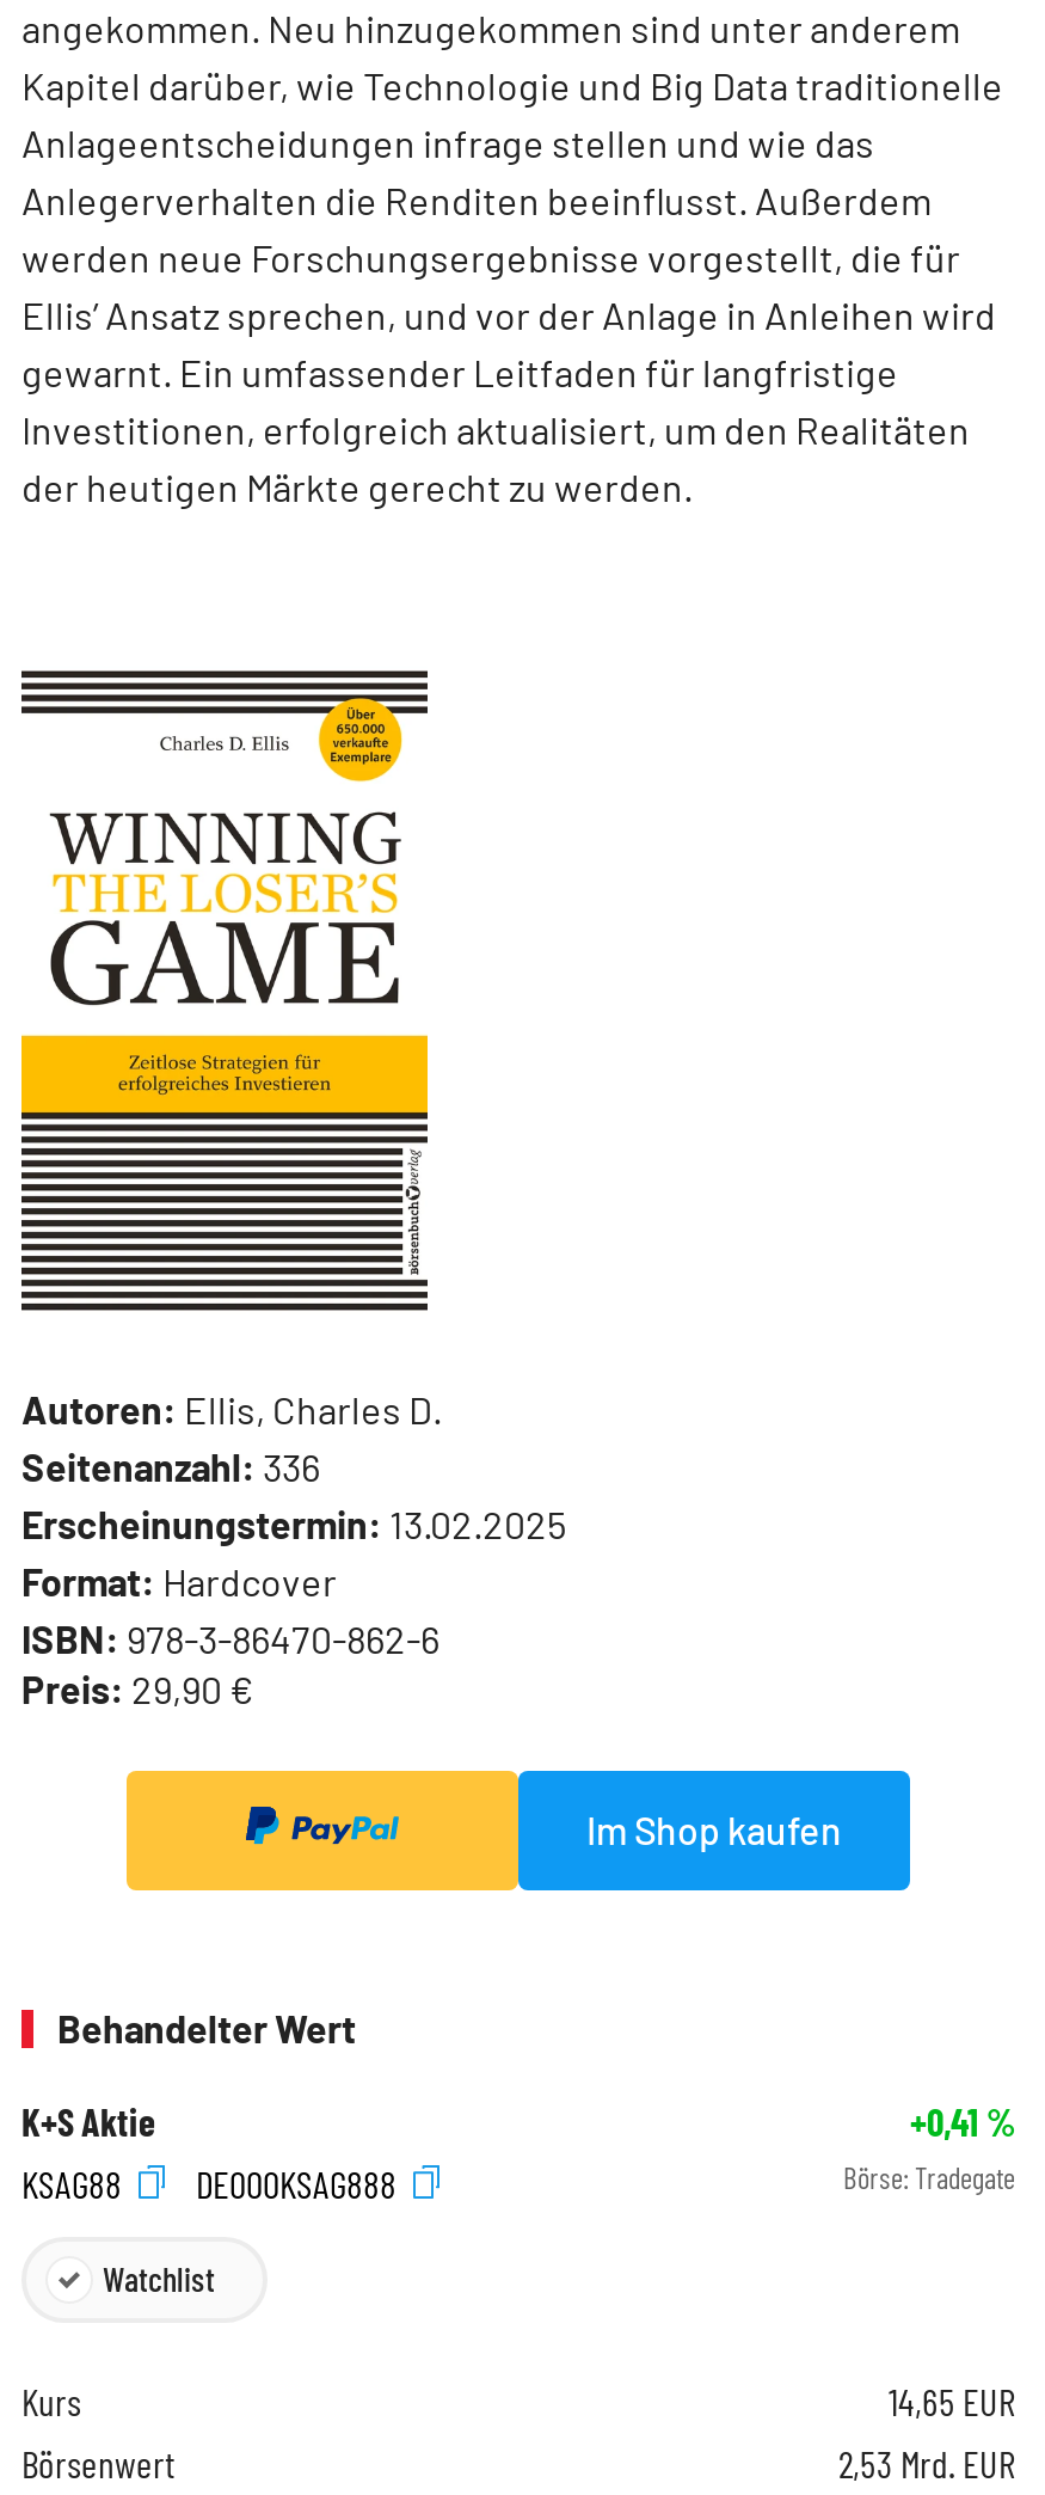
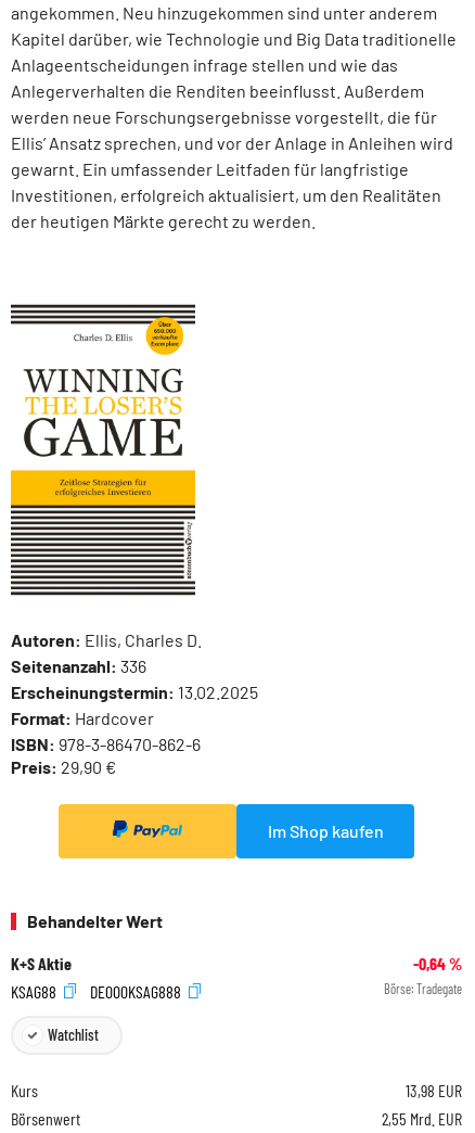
- +0,41%
+ -0,64%

- 14,65 EUR
+ 13,98 EUR

- 2,53 Mrd. EUR
+ 2,55 Mrd. EUR
